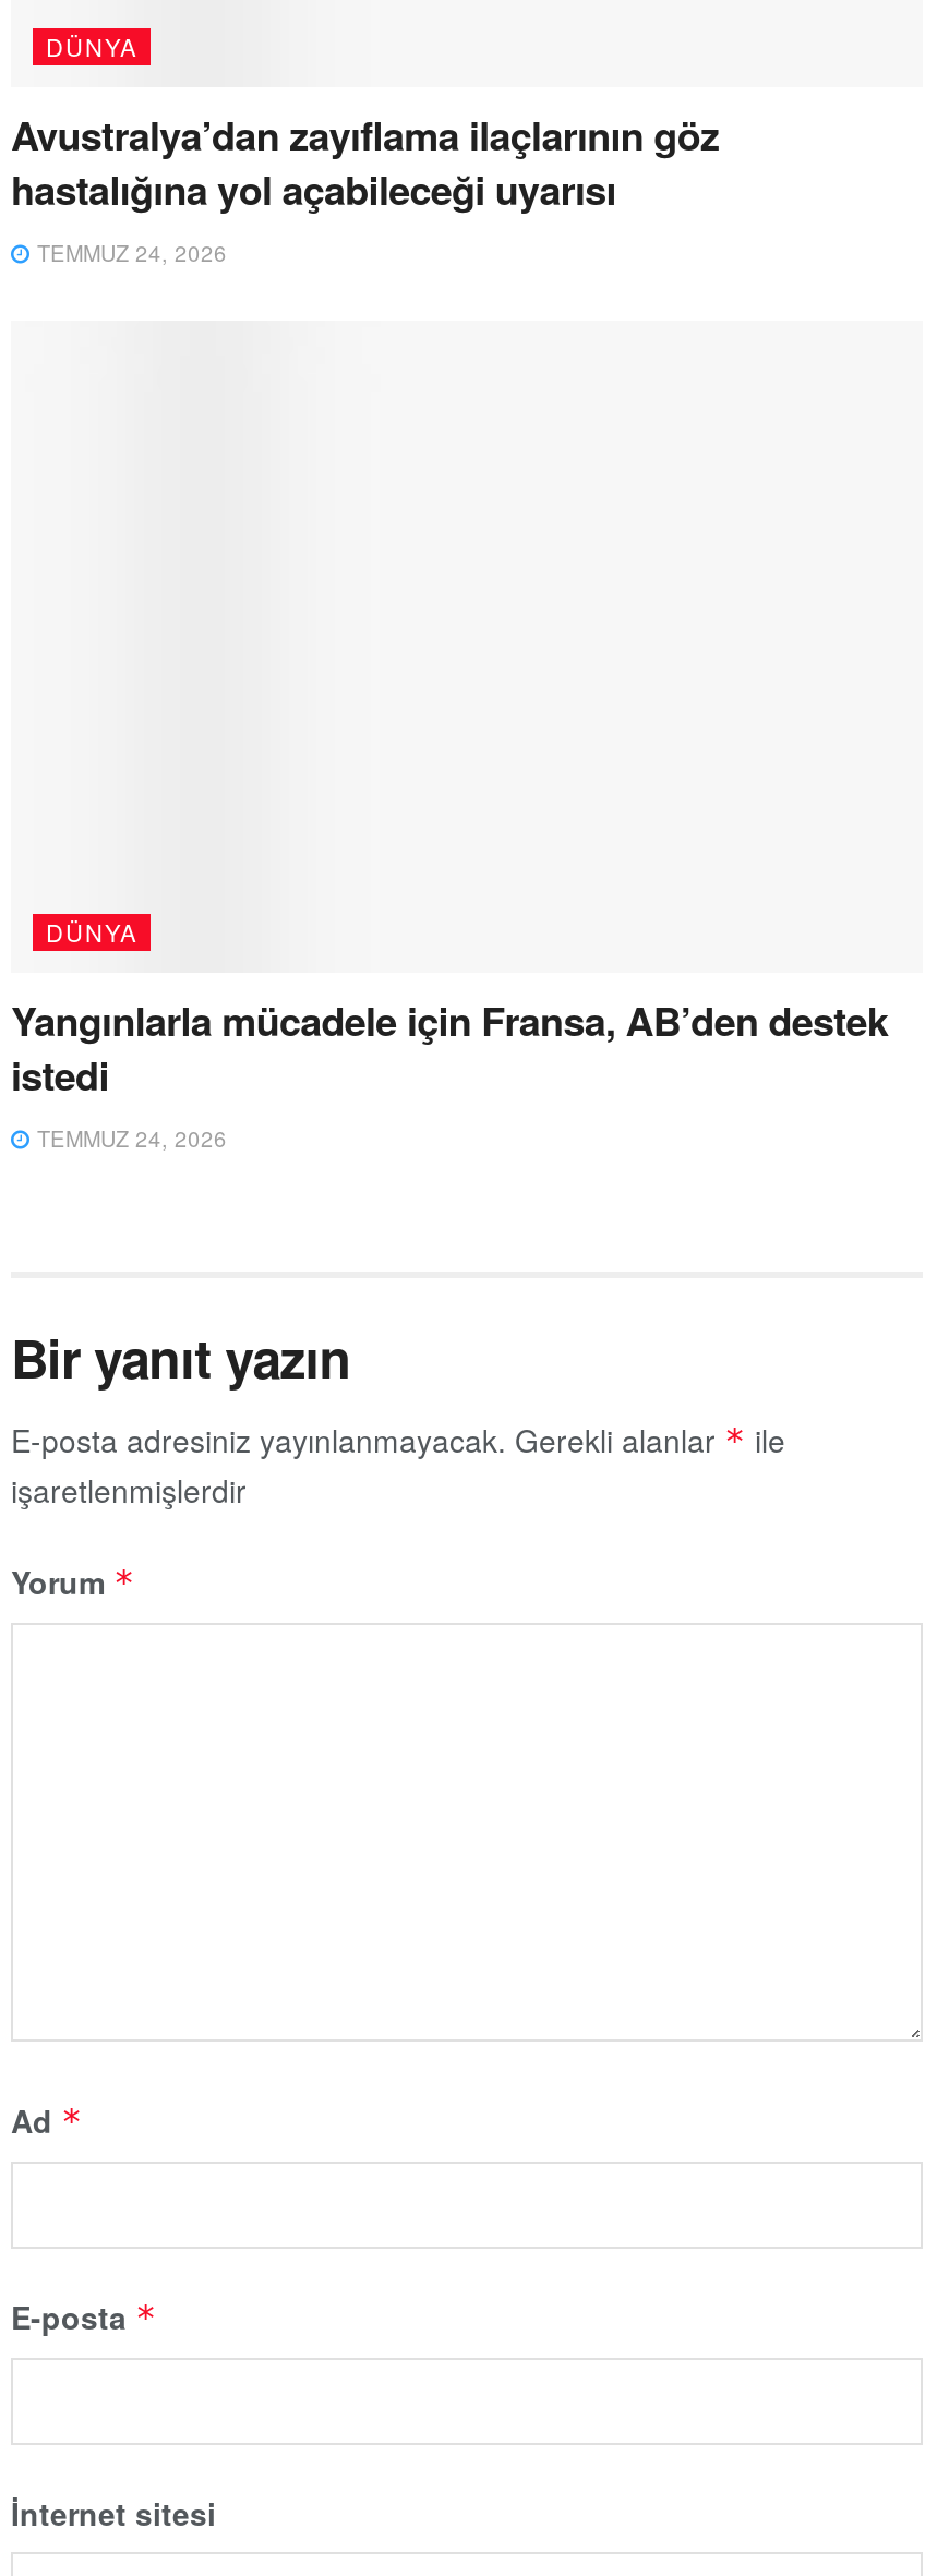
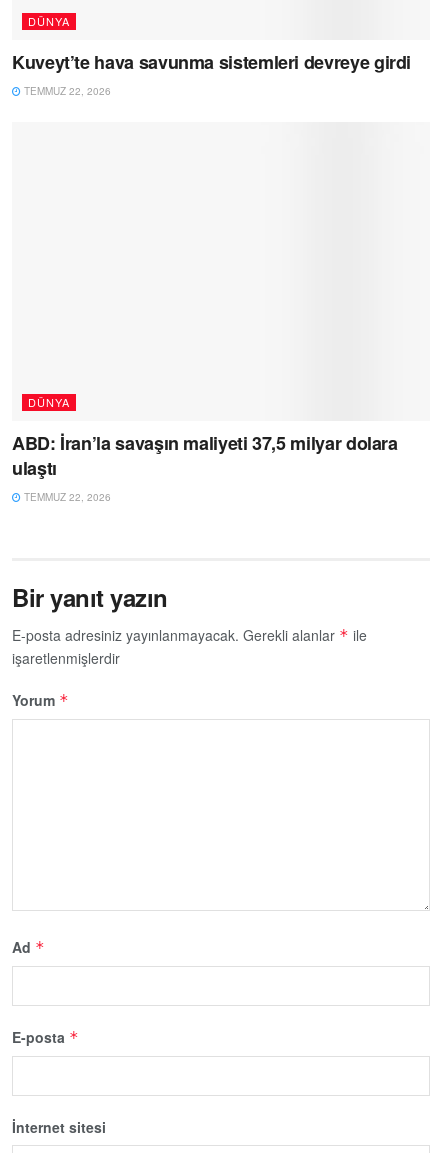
- Avustralya’dan zayıflama ilaçlarının göz
- hastalığına yol açabileceği uyarısı
- TEMMUZ 24, 2026
+ Kuveyt’te hava savunma sistemleri devreye girdi
+ TEMMUZ 22, 2026

- Yangınlarla mücadele için Fransa, AB’den destek
- istedi
- TEMMUZ 24, 2026
+ ABD: İran’la savaşın maliyeti 37,5 milyar dolara
+ ulaştı
+ TEMMUZ 22, 2026
